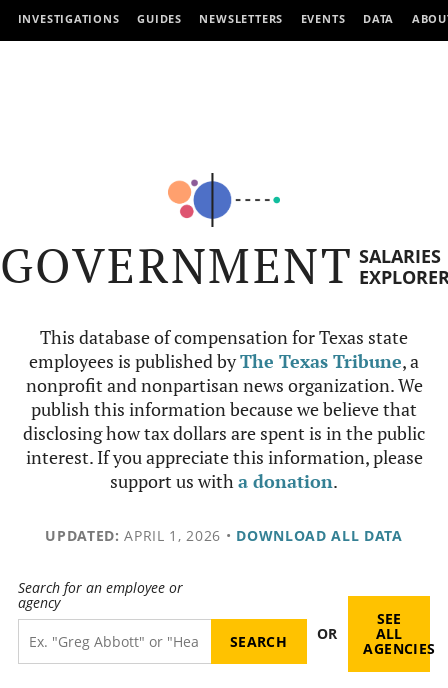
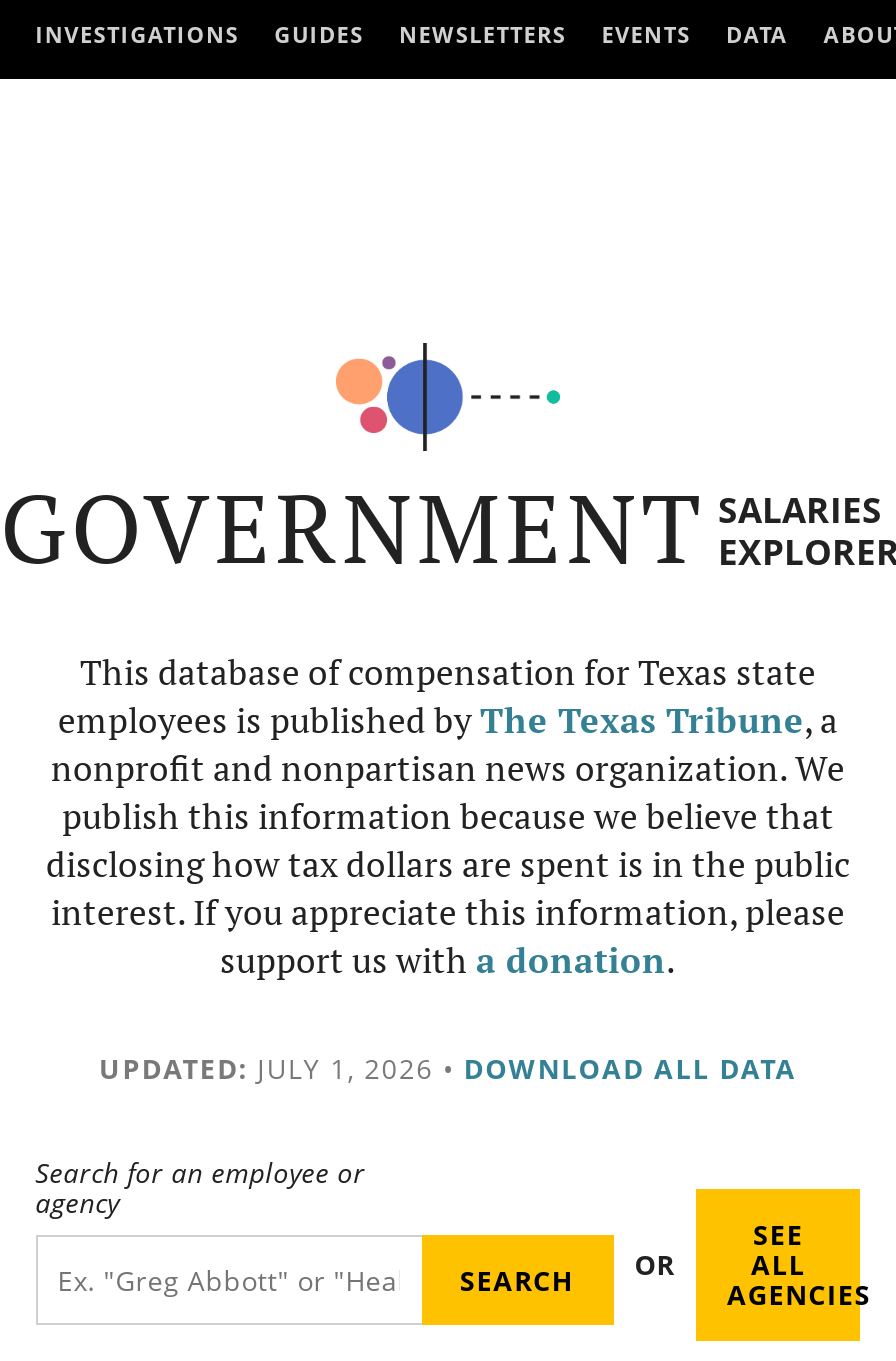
- UPDATED: APRIL 1, 2026 • DOWNLOAD ALL DATA
+ UPDATED: JULY 1, 2026 • DOWNLOAD ALL DATA
